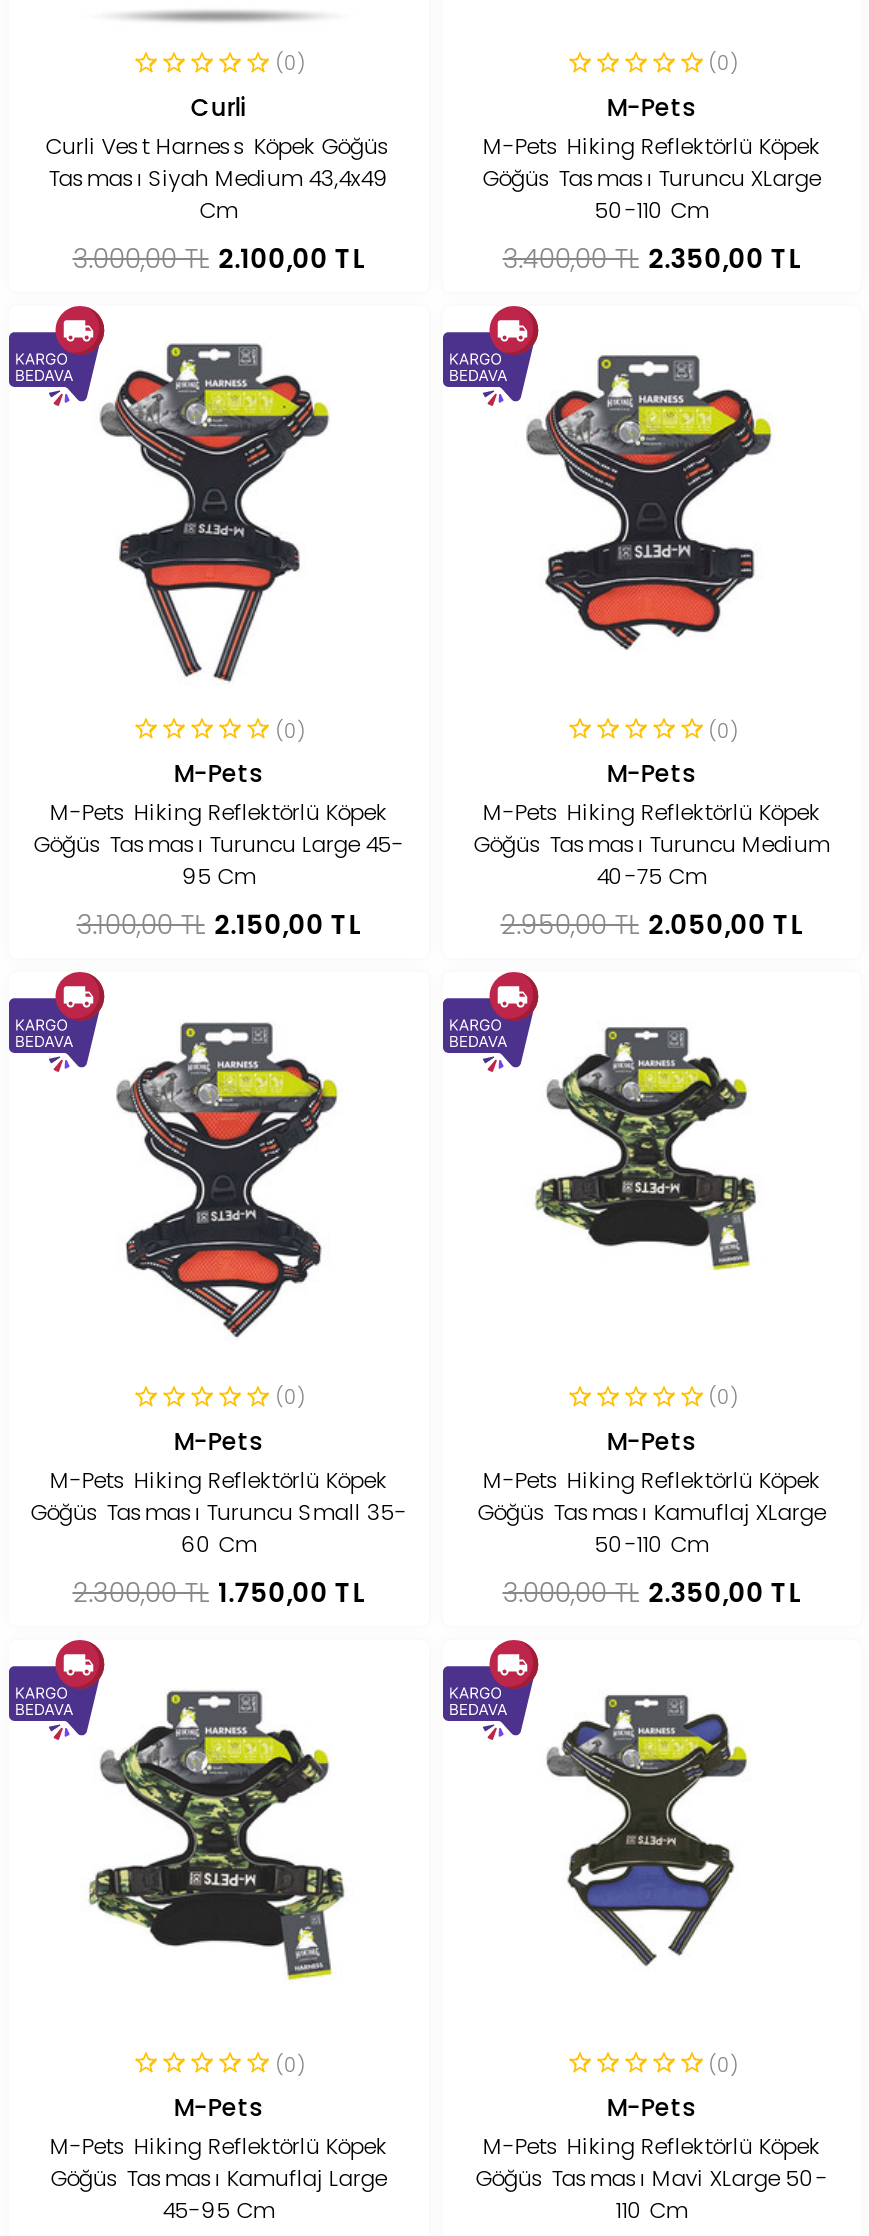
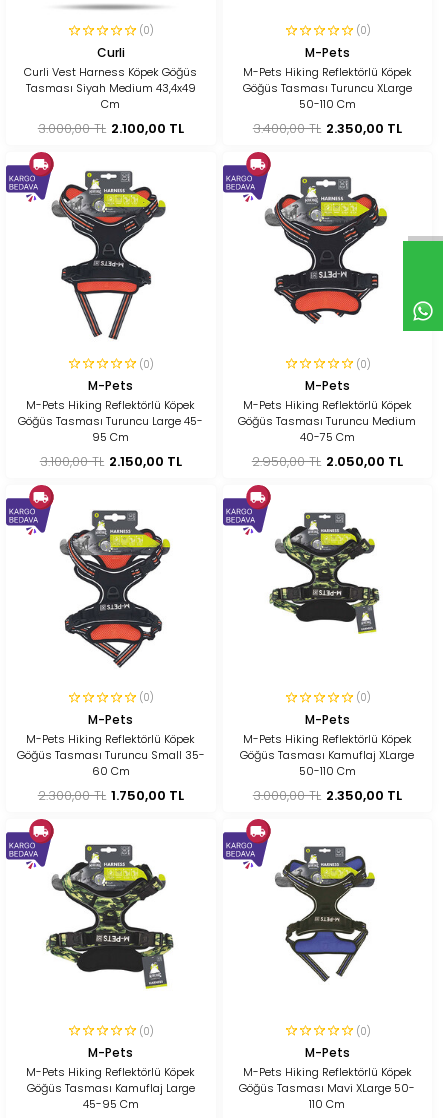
+ [image]
